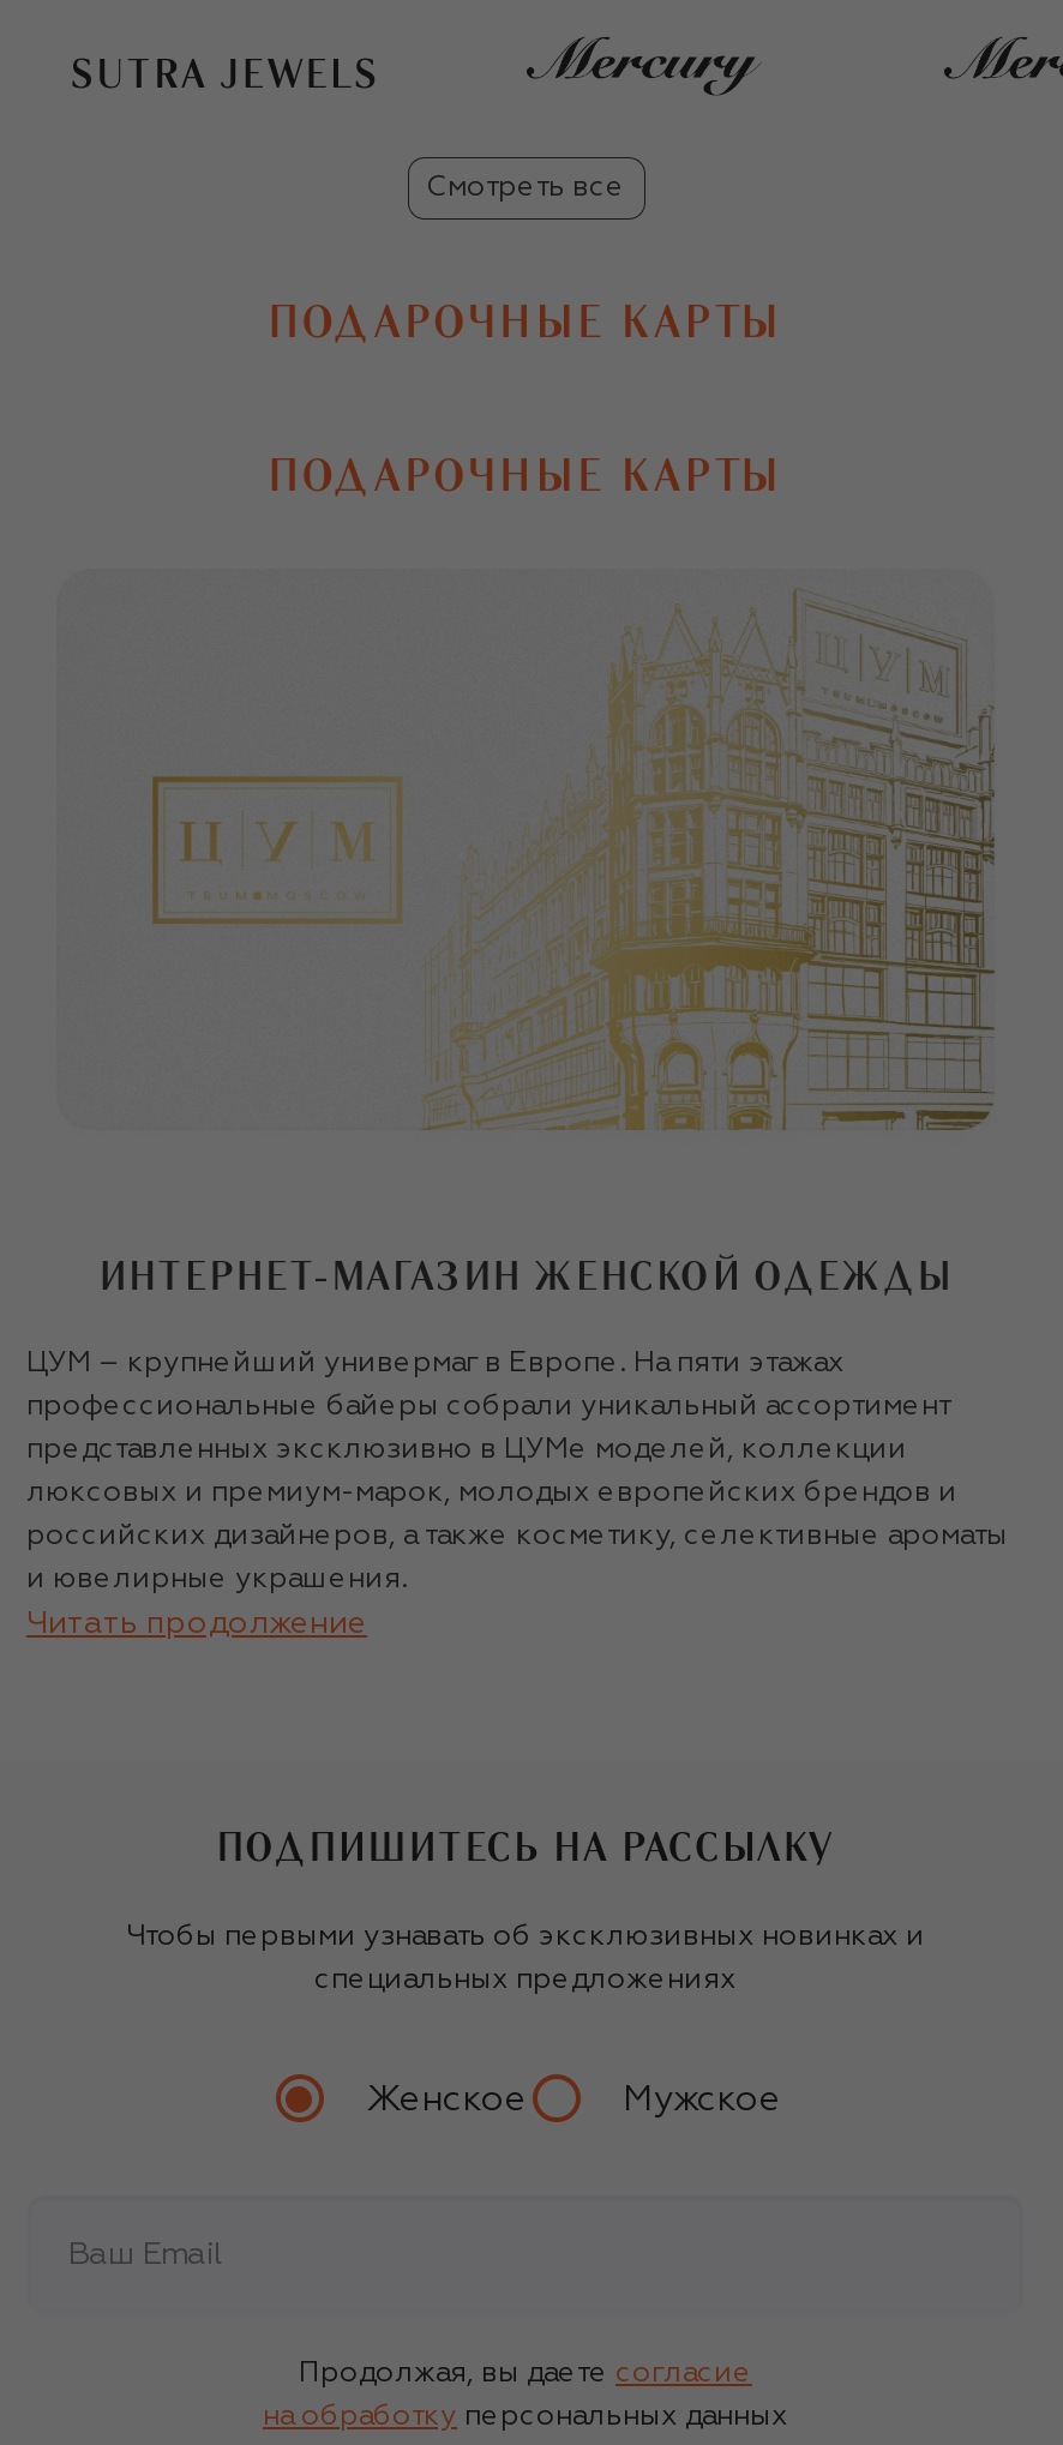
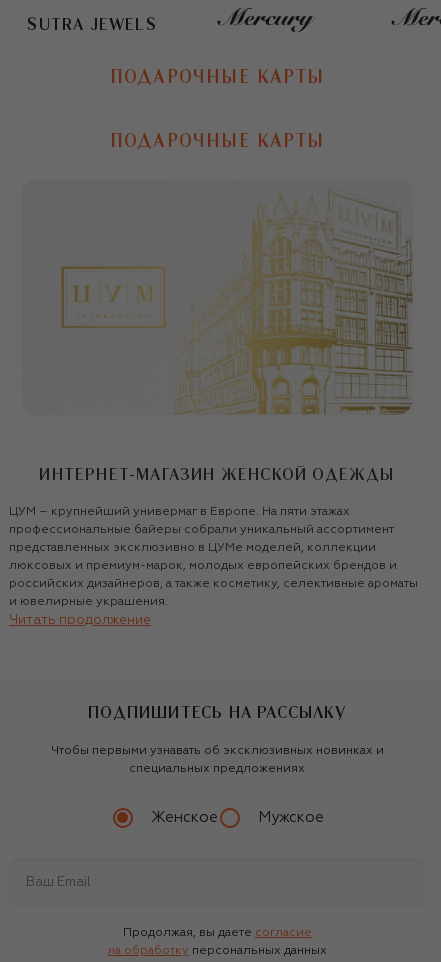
- Смотреть все
